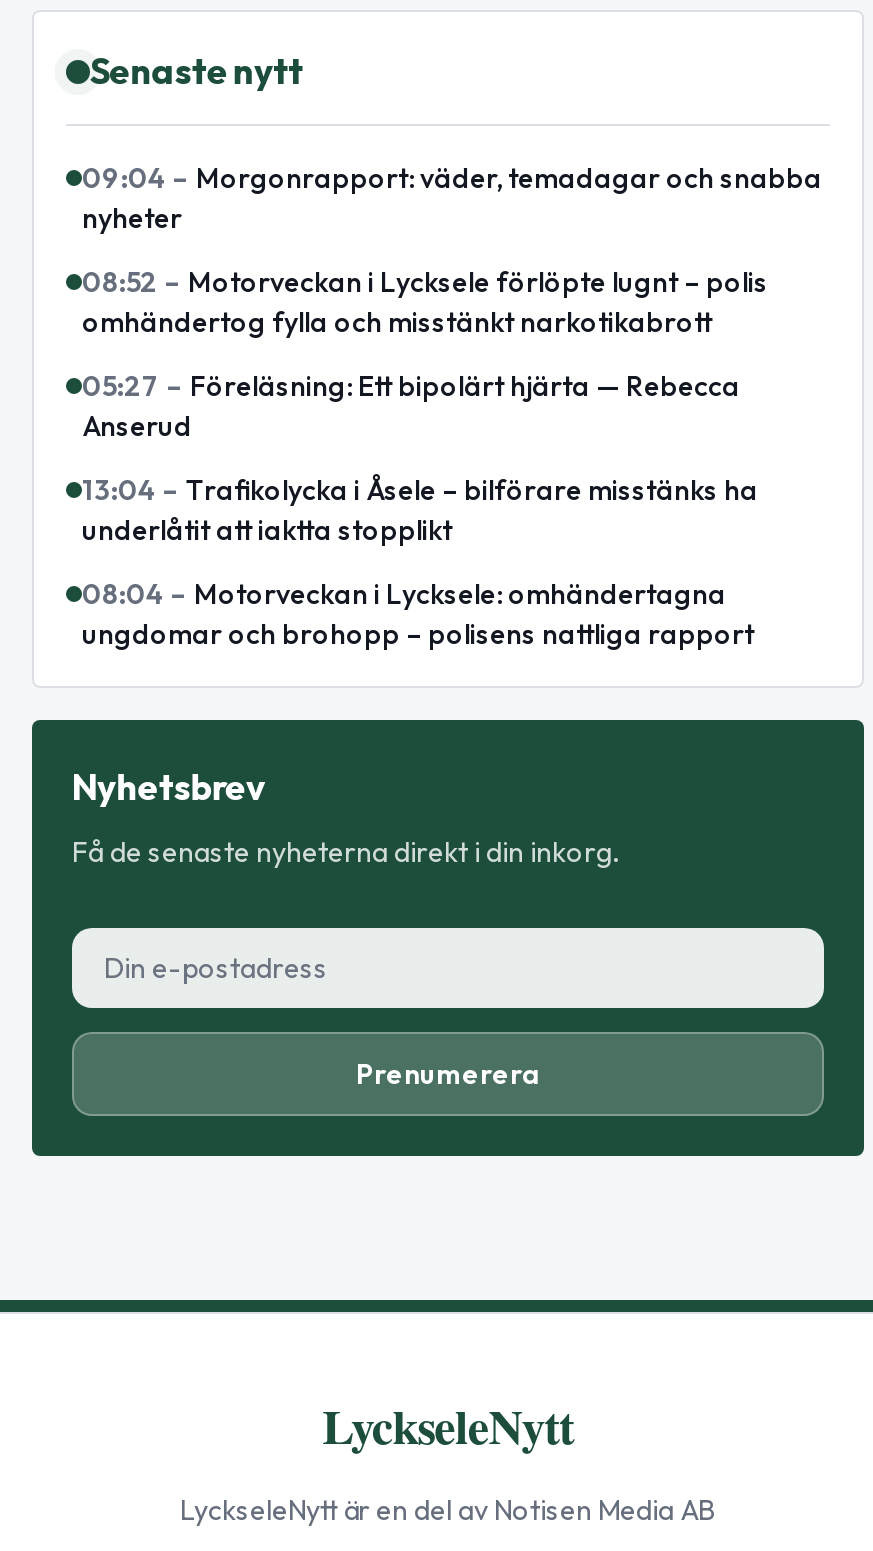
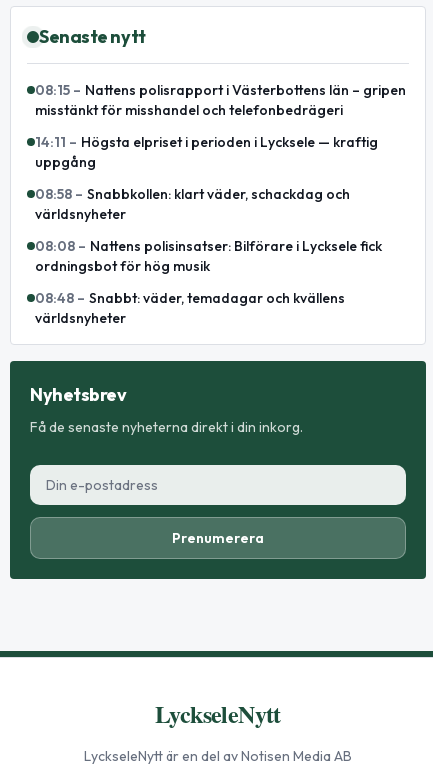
- 09:04 – Morgonrapport: väder, temadagar och snabba
- nyheter
+ 08:15 – Nattens polisrapport i Västerbottens län – gripen
+ misstänkt för misshandel och telefonbedrägeri

- 08:52 – Motorveckan i Lycksele förlöpte lugnt – polis
- omhändertog fylla och misstänkt narkotikabrott
+ 14:11 – Högsta elpriset i perioden i Lycksele — kraftig
+ uppgång

- 05:27 – Föreläsning: Ett bipolärt hjärta — Rebecca
- Anserud
+ 08:58 – Snabbkollen: klart väder, schackdag och
+ världsnyheter

- 13:04 – Trafikolycka i Åsele – bilförare misstänks ha
- underlåtit att iaktta stopplikt
+ 08:08 – Nattens polisinsatser: Bilförare i Lycksele fick
+ ordningsbot för hög musik

- 08:04 – Motorveckan i Lycksele: omhändertagna
- ungdomar och brohopp – polisens nattliga rapport
+ 08:48 – Snabbt: väder, temadagar och kvällens
+ världsnyheter
